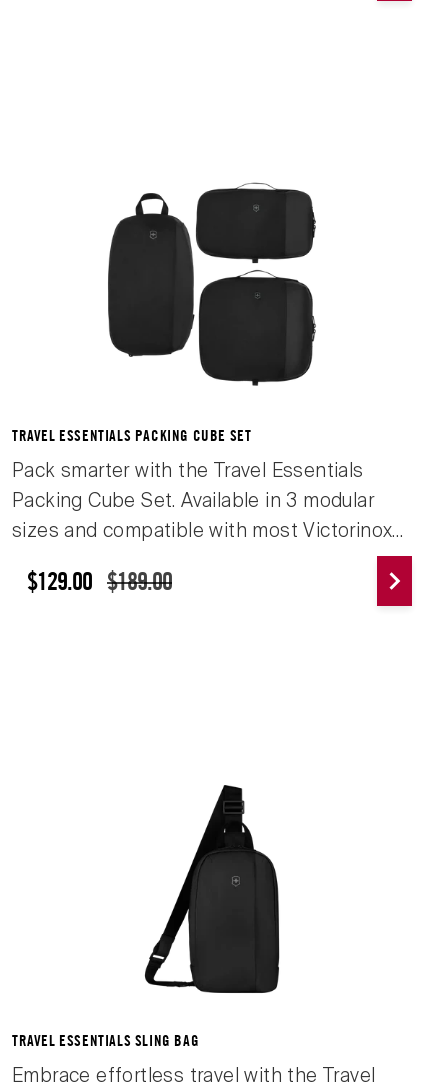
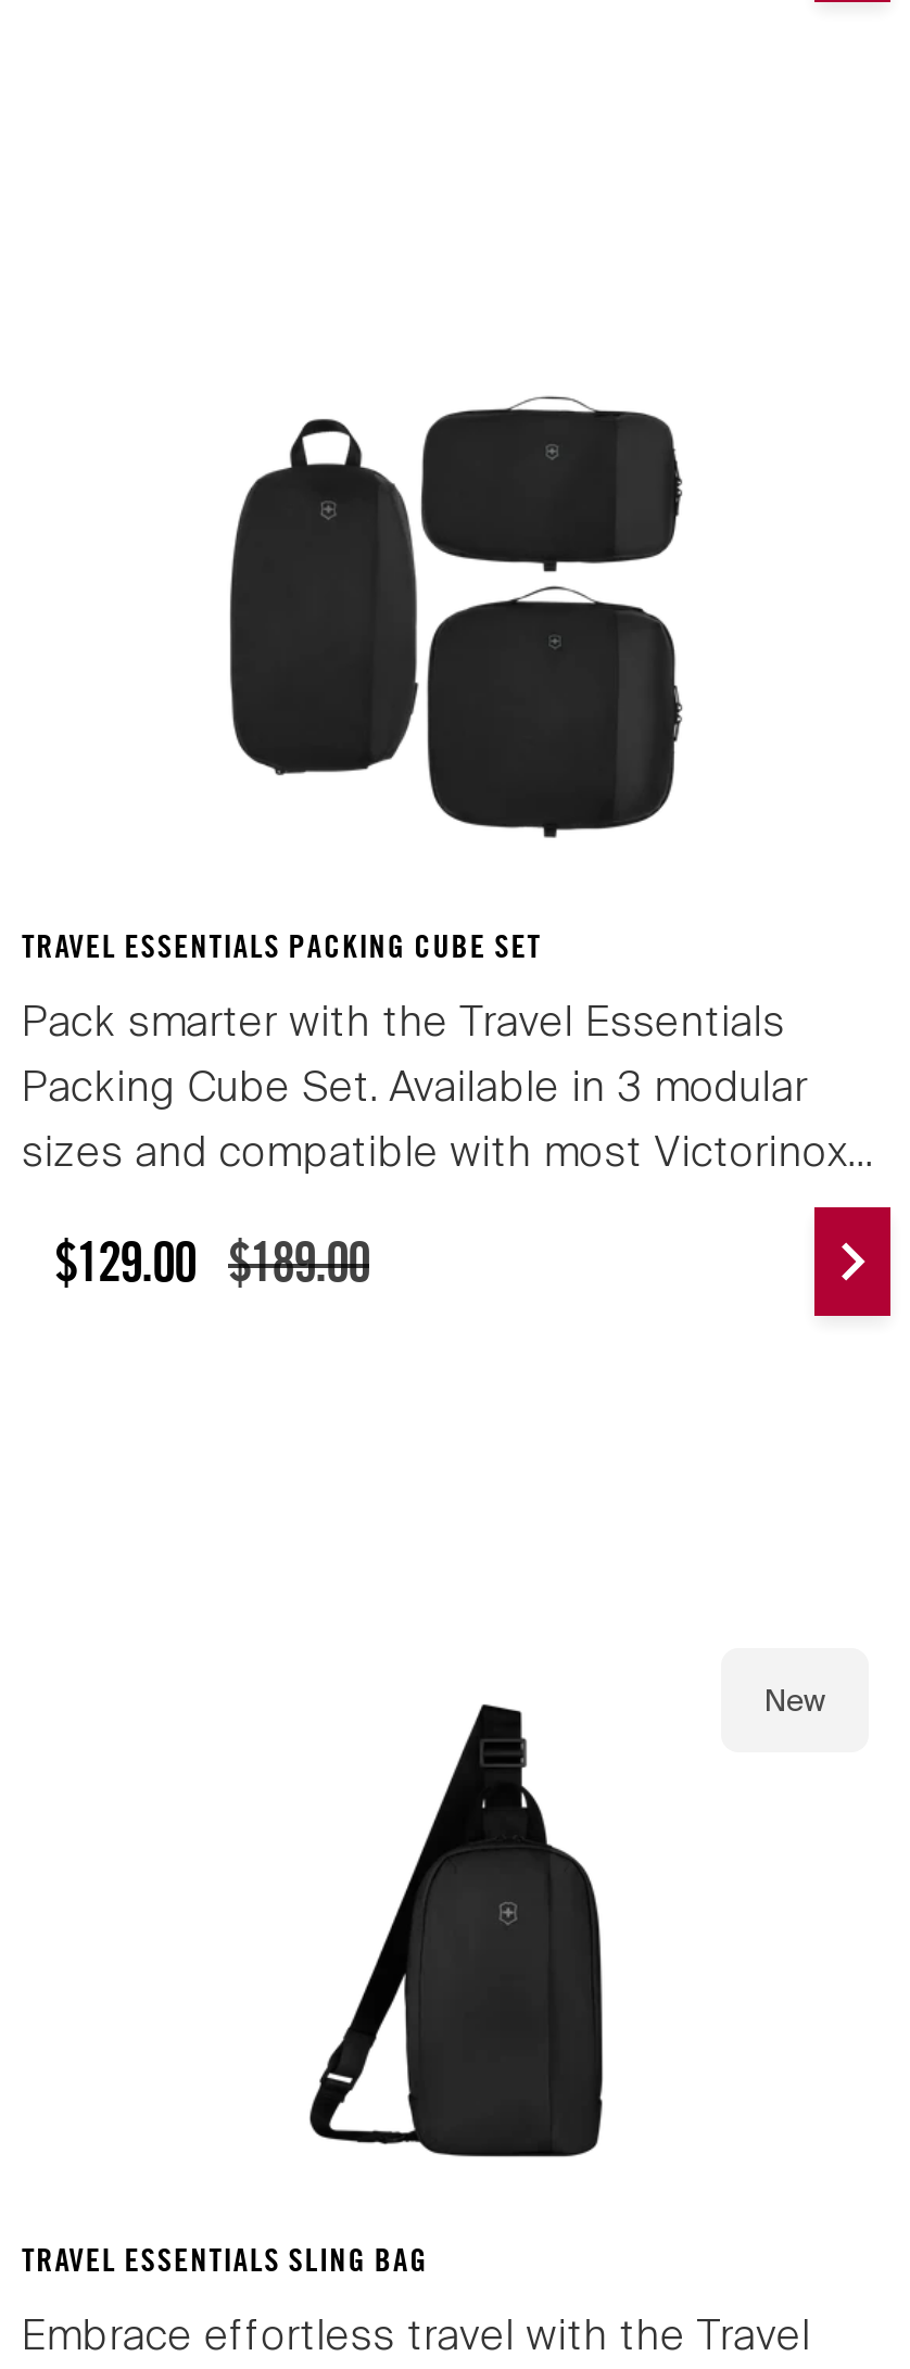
+ New
